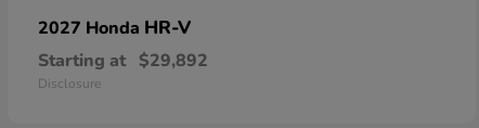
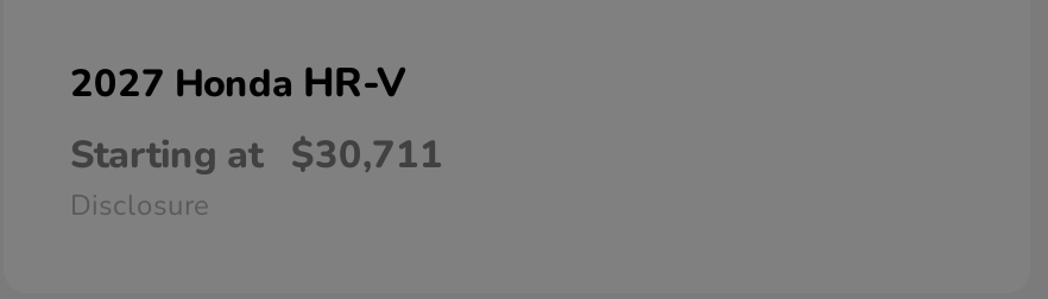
- Starting at $29,892
+ Starting at $30,711
